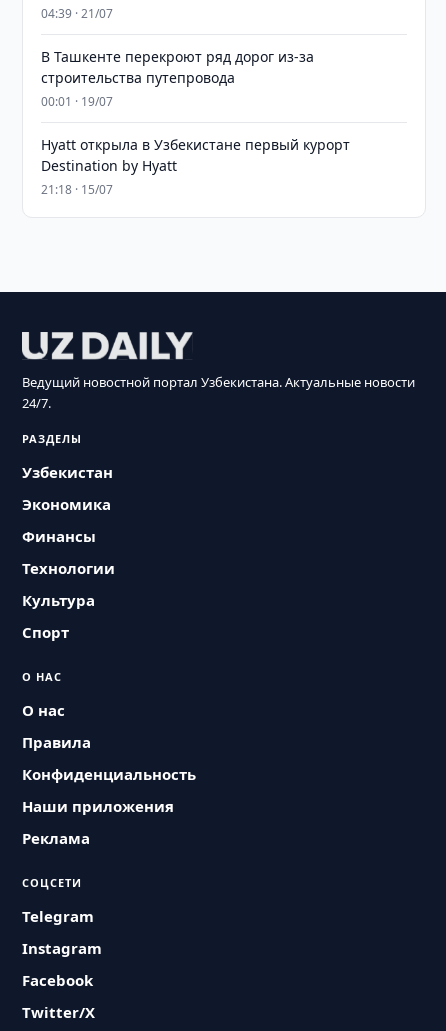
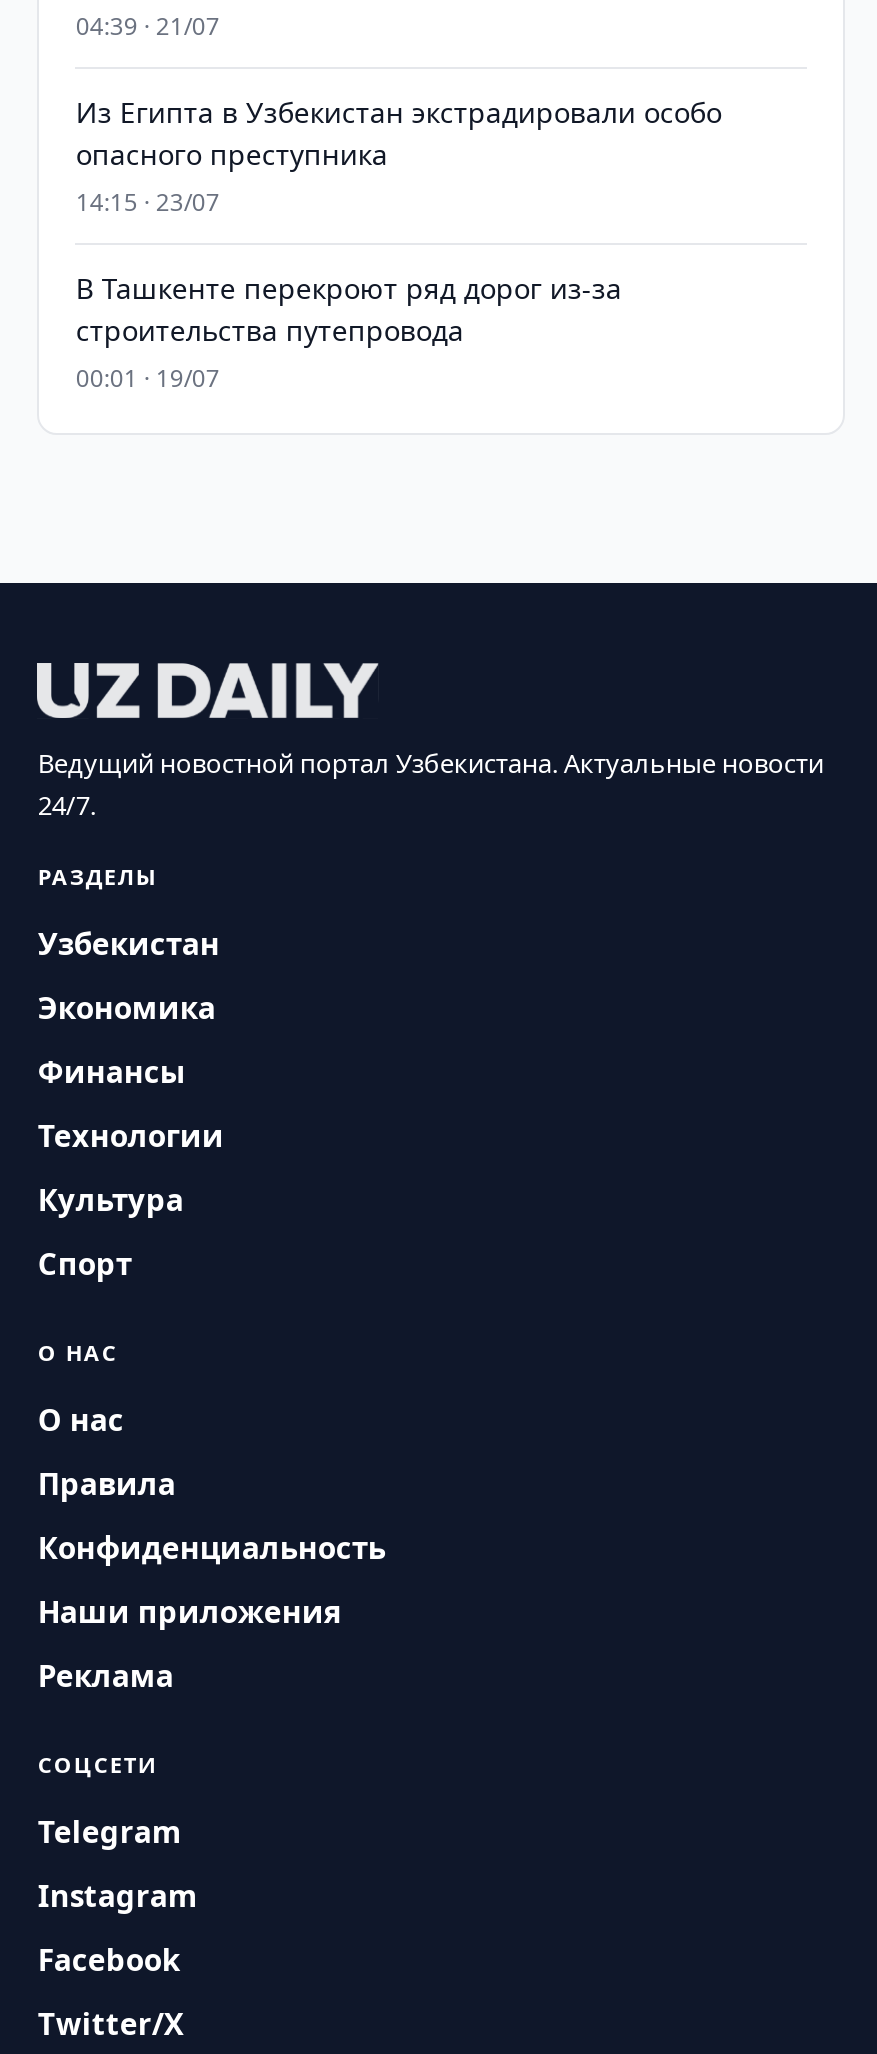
+ Из Египта в Узбекистан экстрадировали особо
+ опасного преступника
+ 14:15 · 23/07

moved down: В Ташкенте перекроют ряд дорог из-за | строительства путепровода | 00:01 · 19/07

- Hyatt открыла в Узбекистане первый курорт
- Destination by Hyatt
- 21:18 · 15/07
